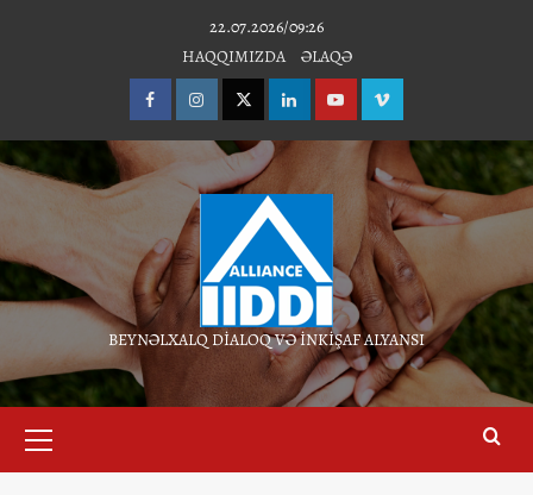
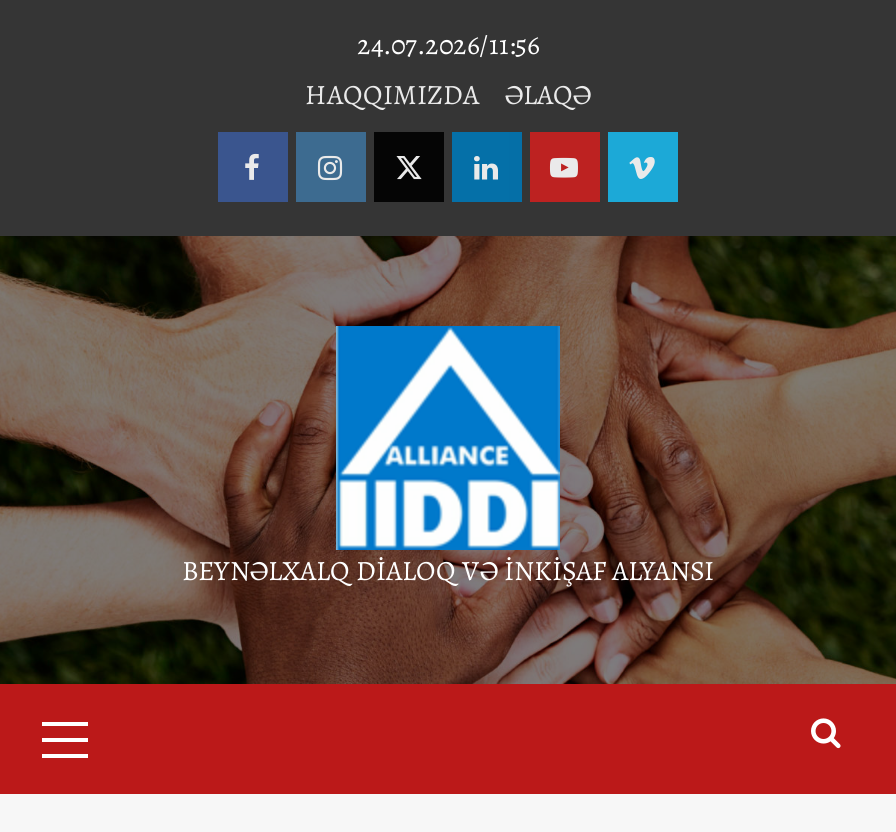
- 22.07.2026/09:26
+ 24.07.2026/11:56
